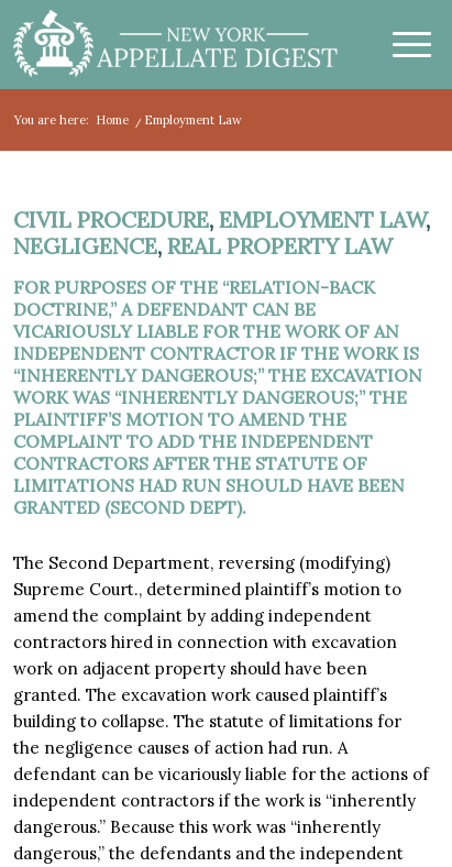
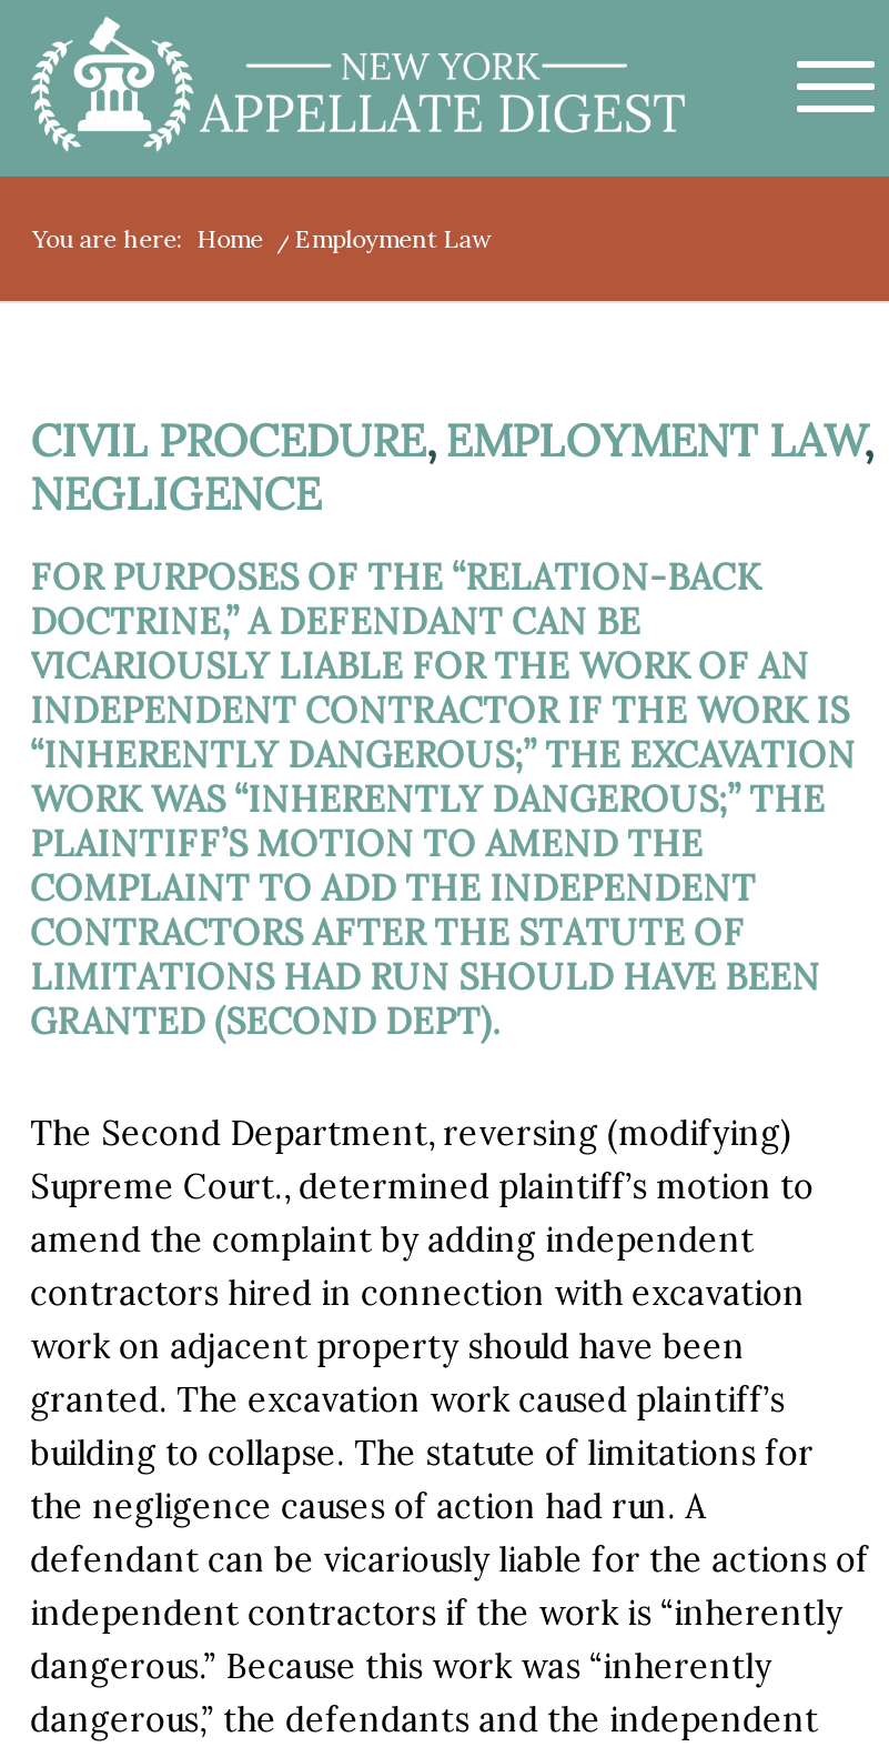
- NEGLIGENCE, REAL PROPERTY LAW
+ NEGLIGENCE
